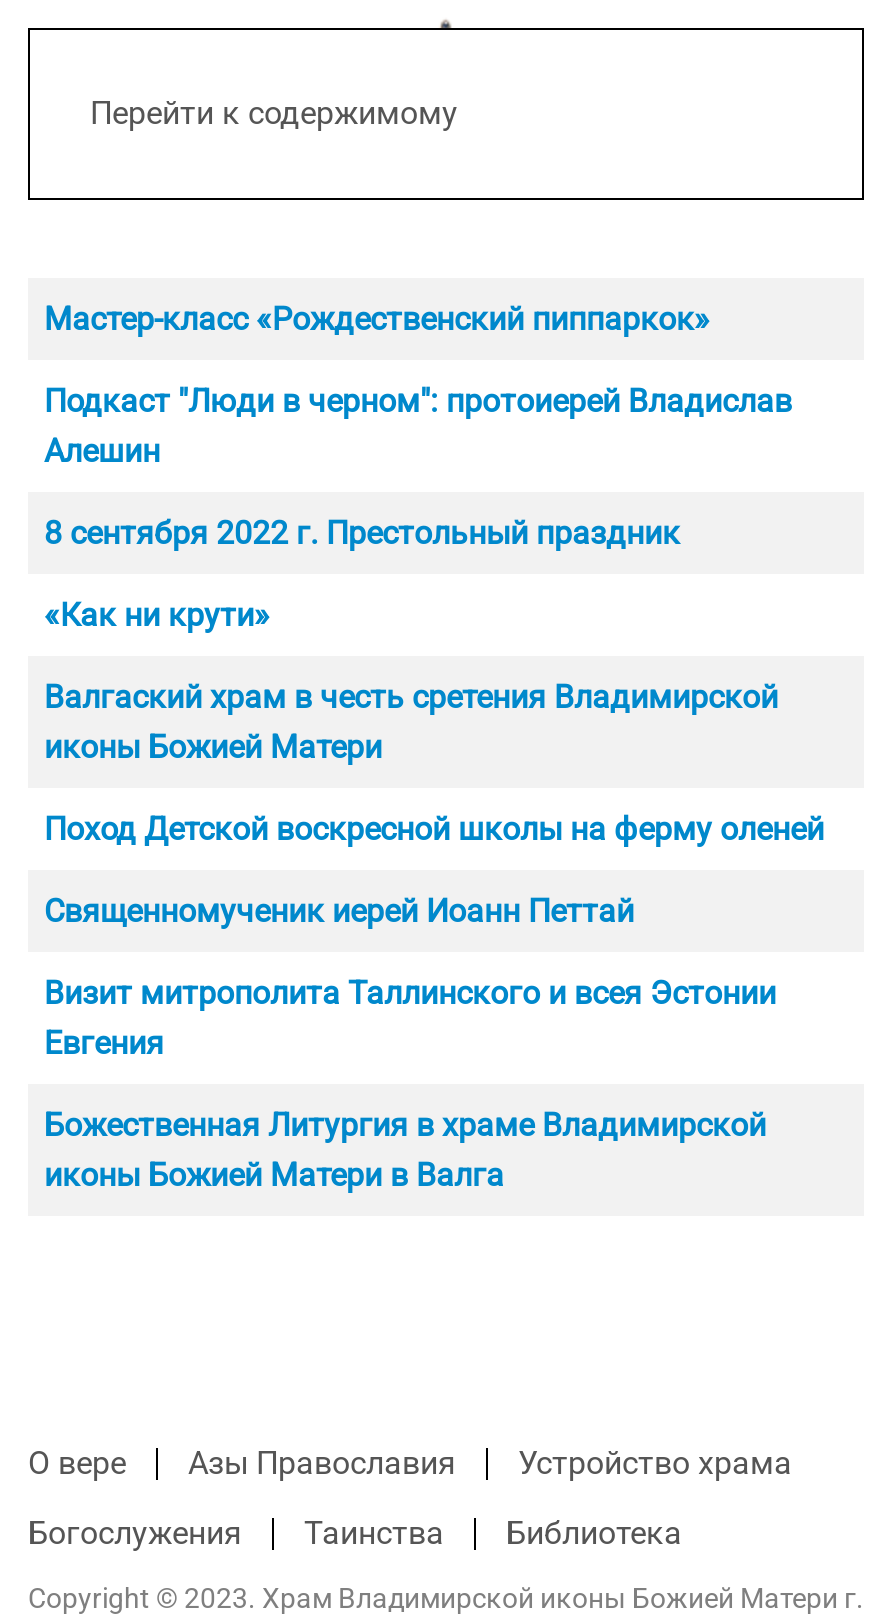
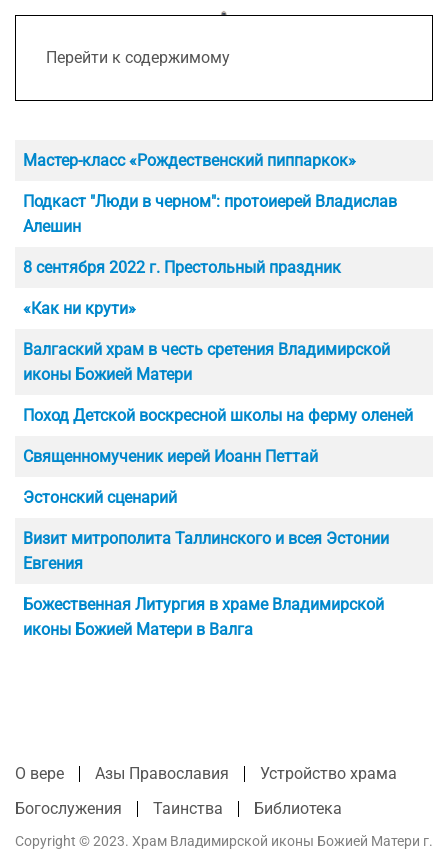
+ Эстонский сценарий
